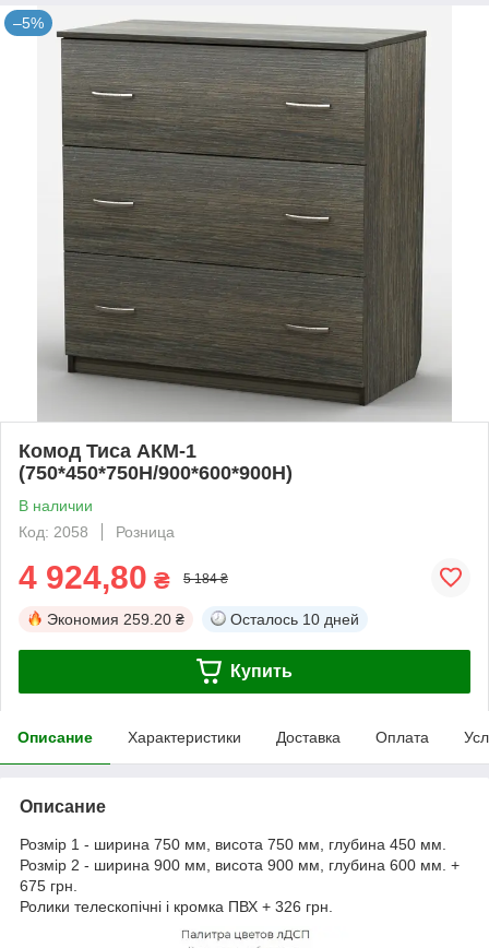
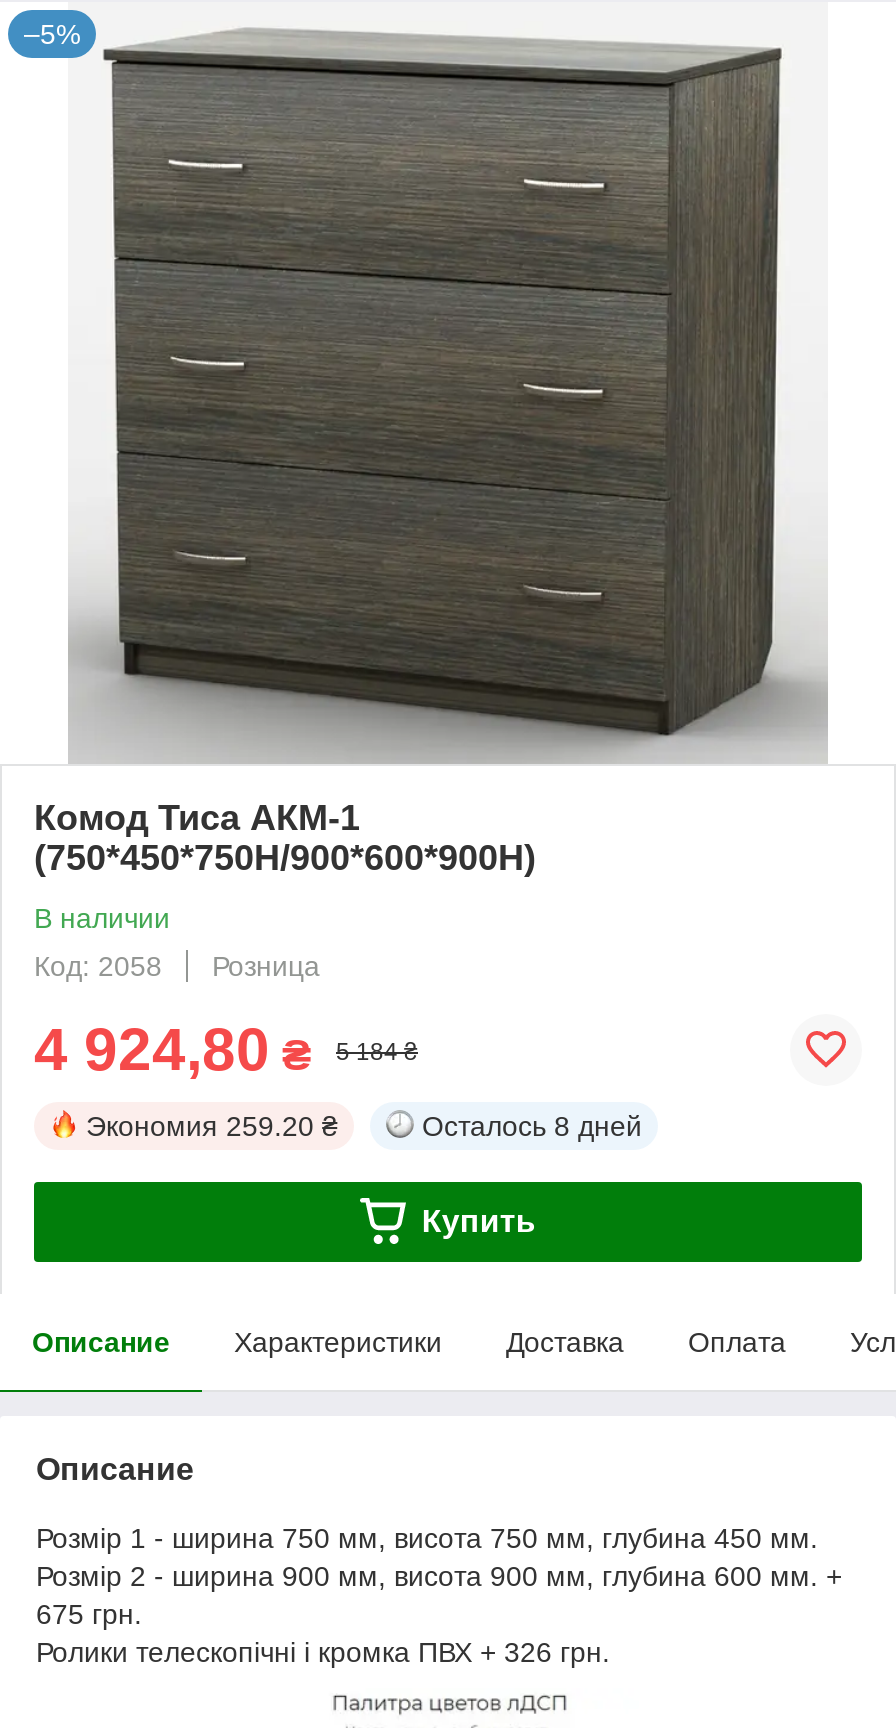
- Осталось 10 дней
+ Осталось 8 дней
